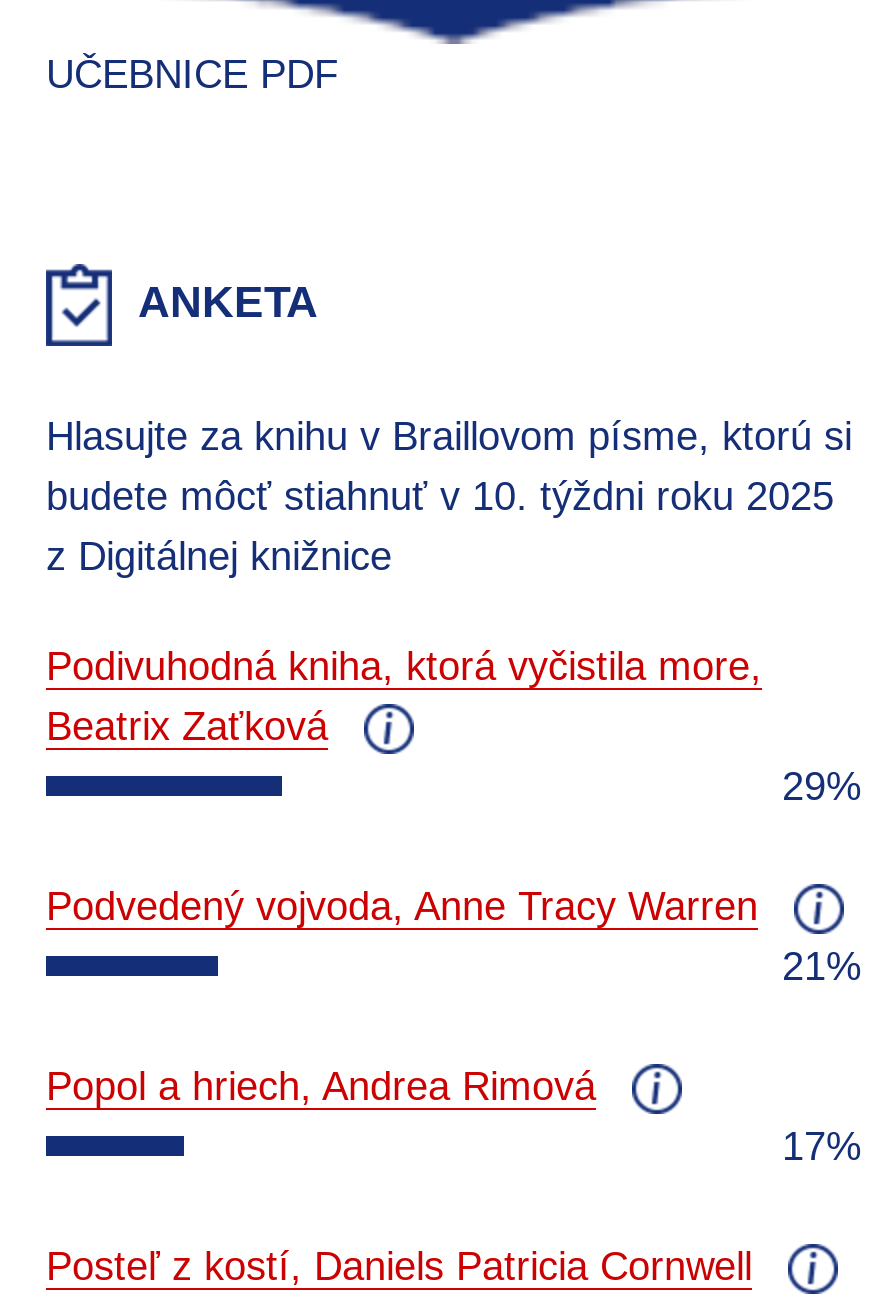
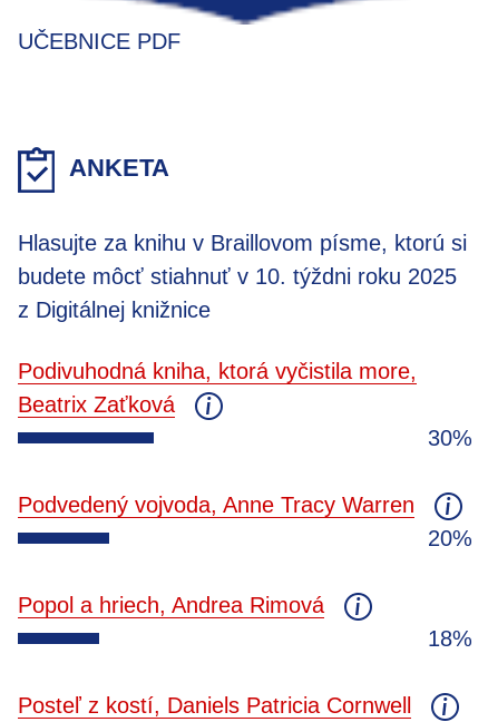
- 29%
+ 30%

- 21%
+ 20%

- 17%
+ 18%
